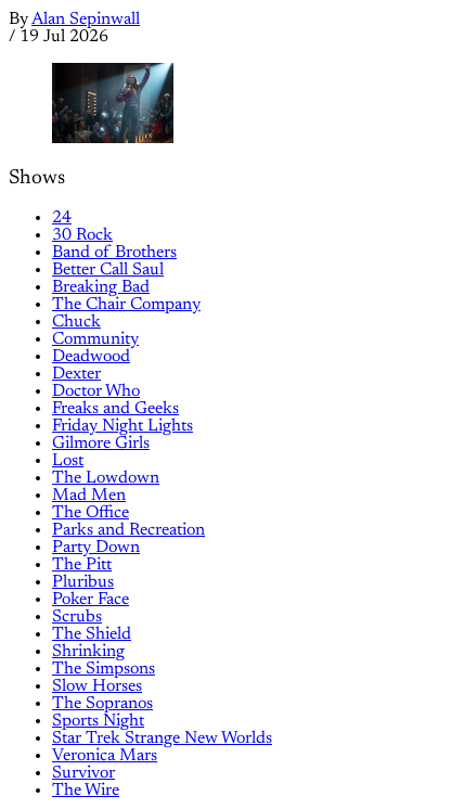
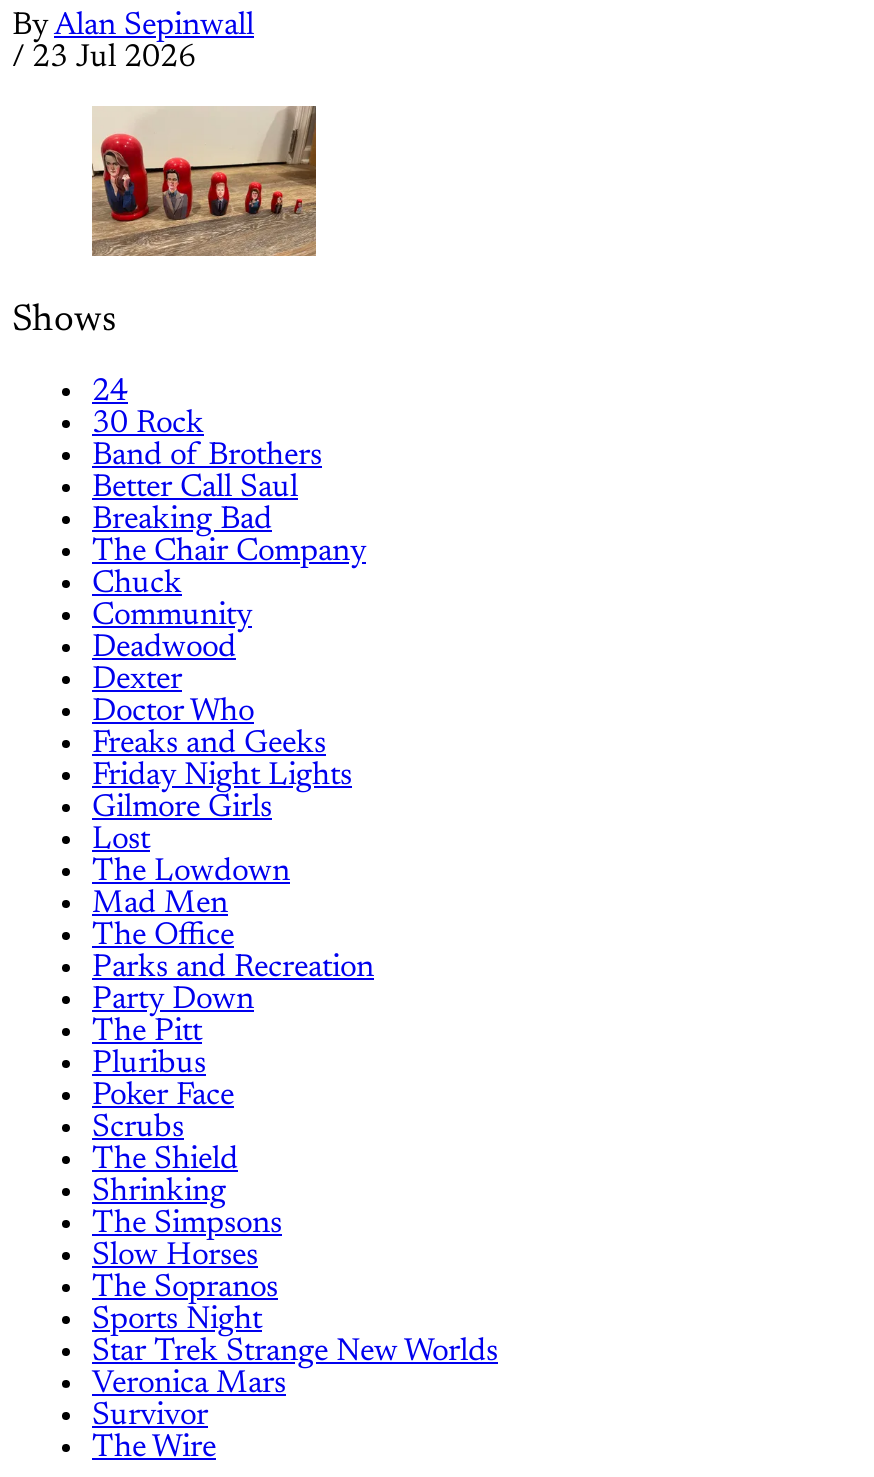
- / 19 Jul 2026
+ / 23 Jul 2026

- [image]
+ [image]
